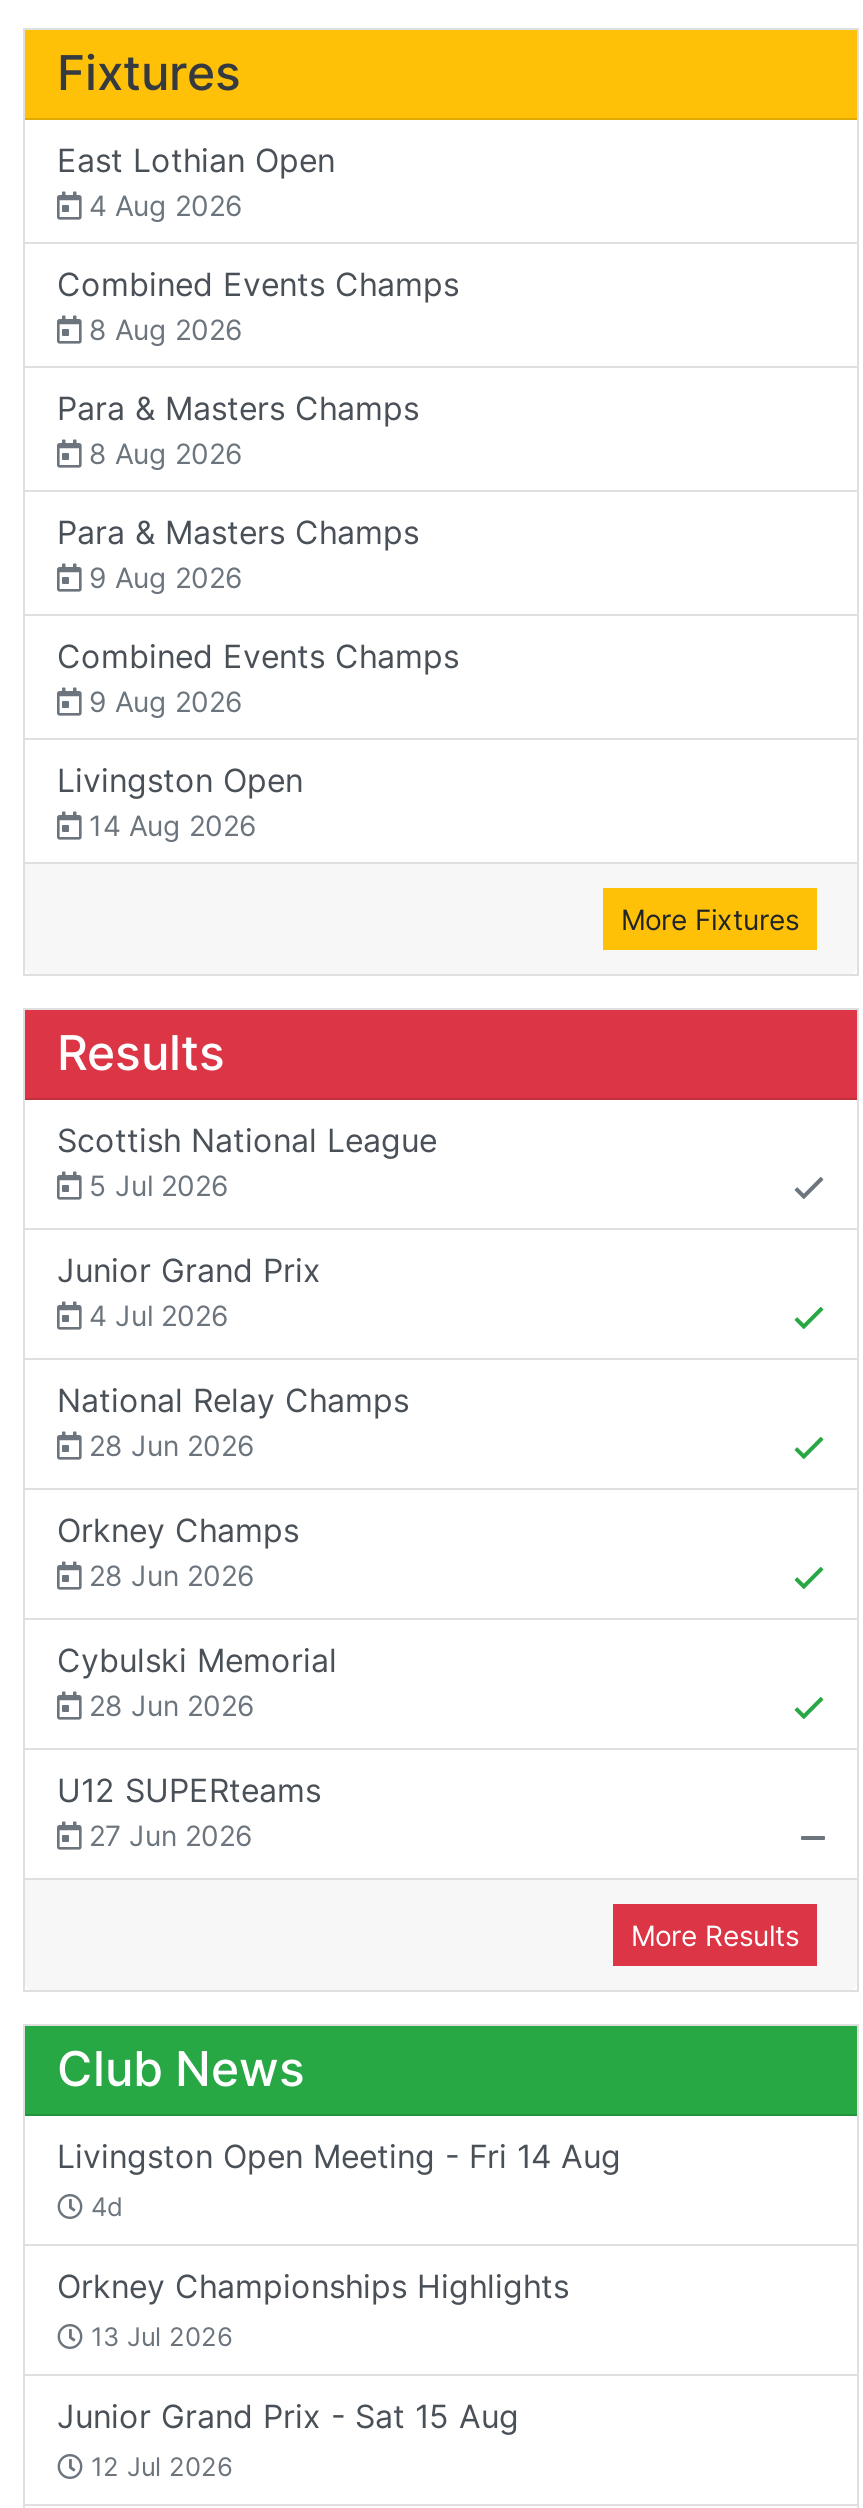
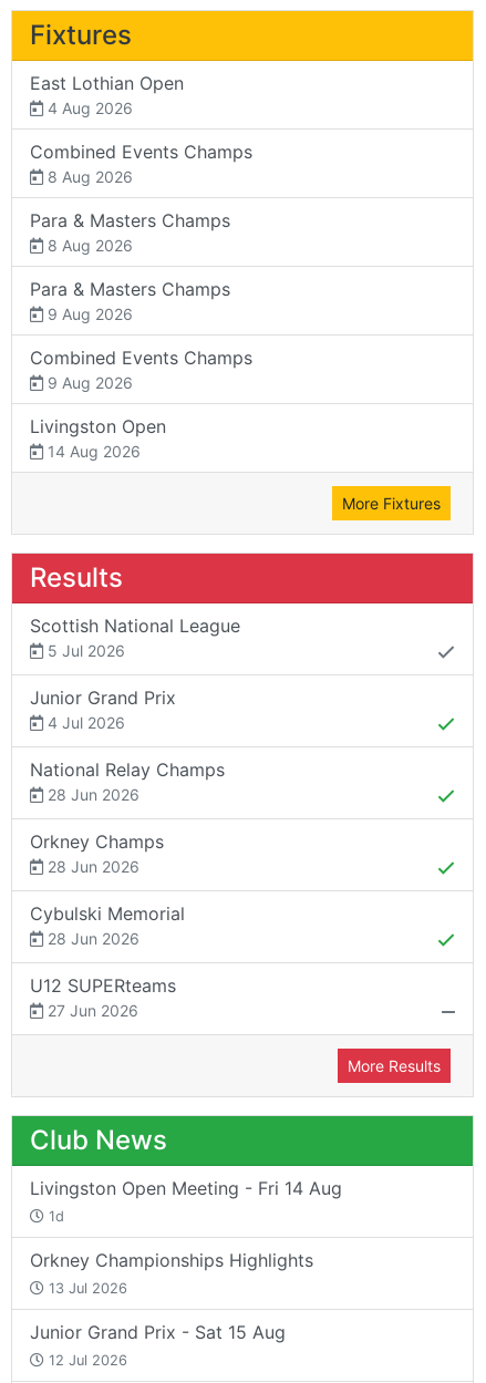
- 4d
+ 1d
